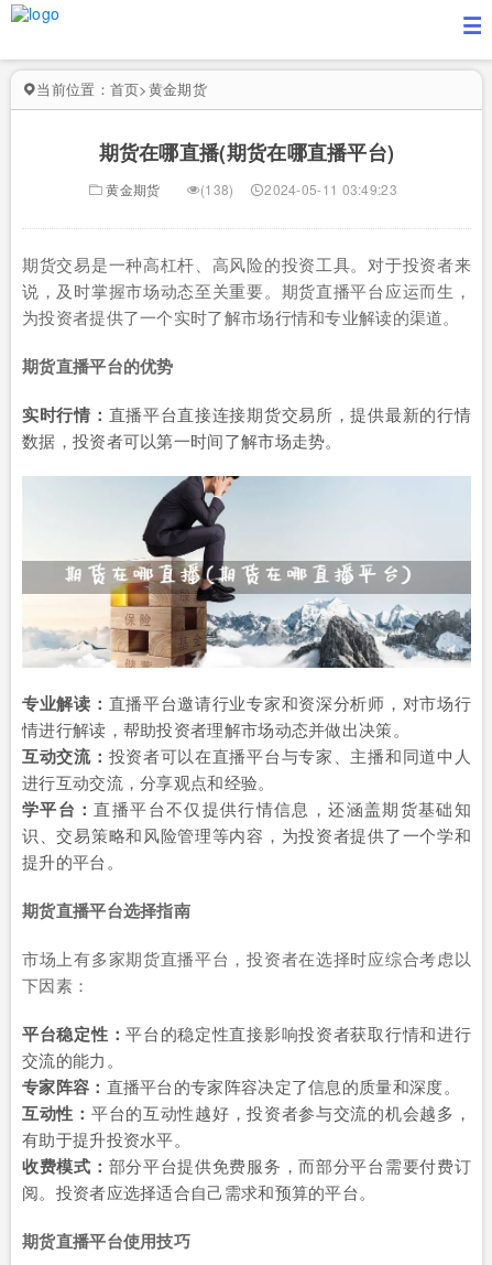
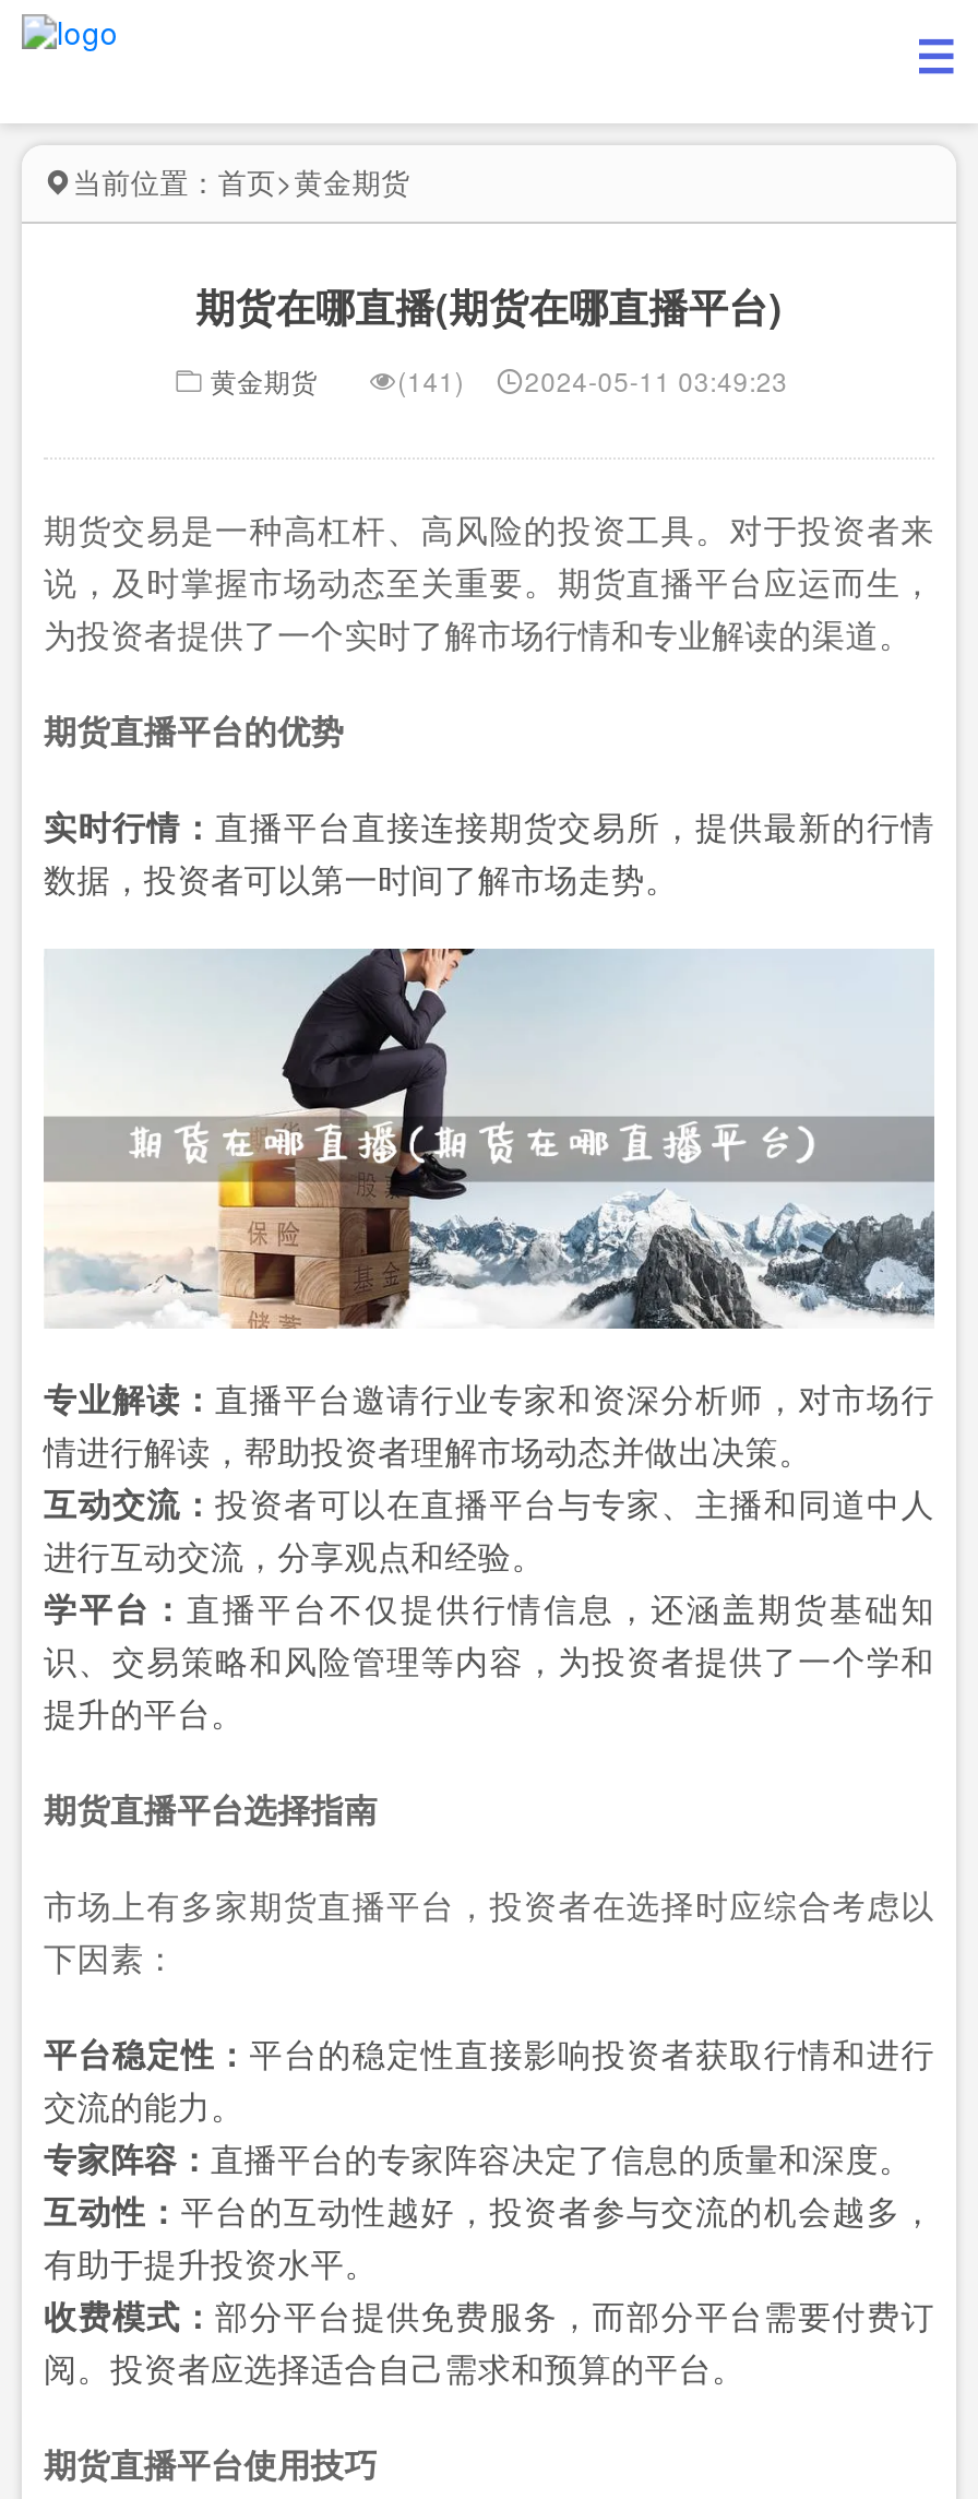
- (138) 2024-05-11 03:49:23
+ (141) 2024-05-11 03:49:23
